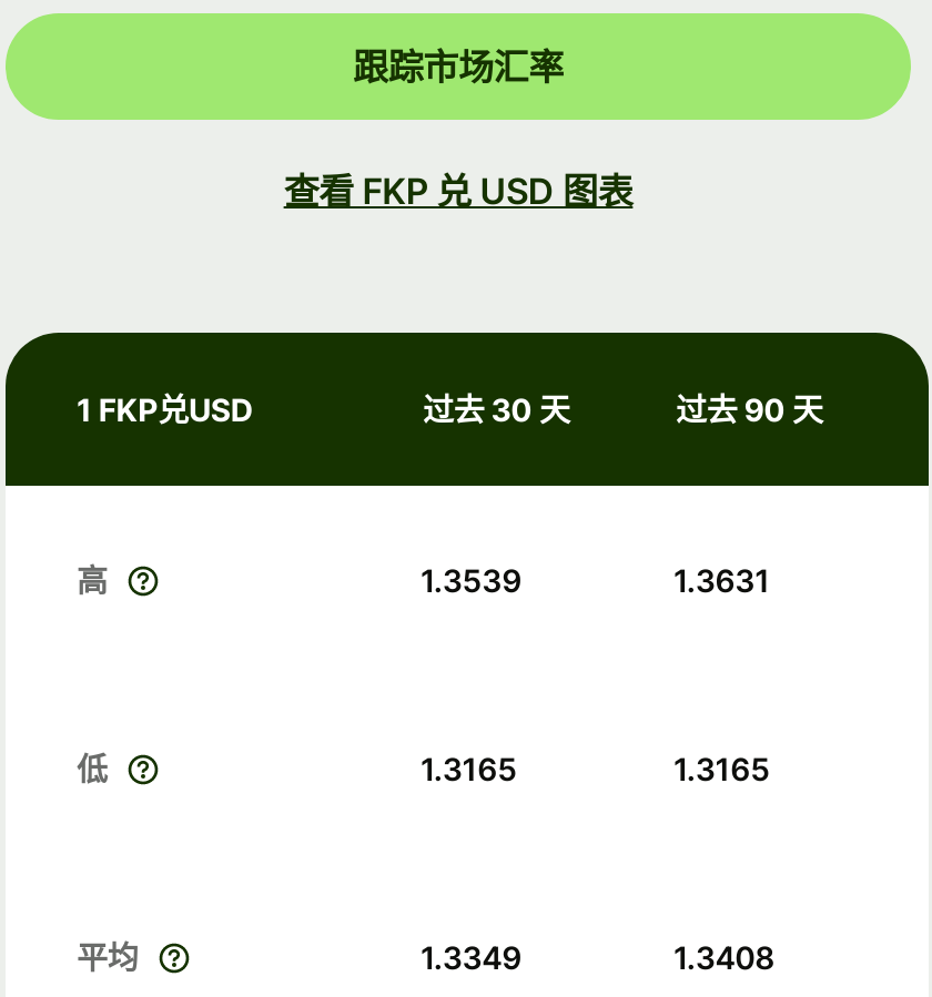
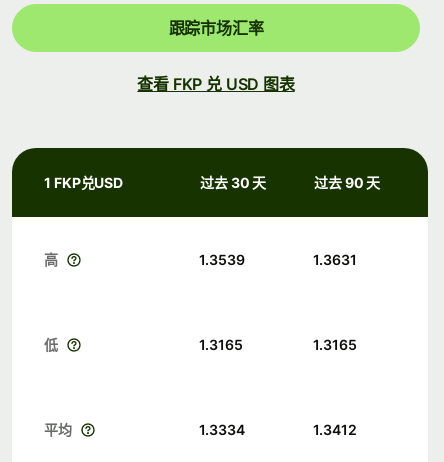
- 1.3349
+ 1.3334

- 1.3408
+ 1.3412
